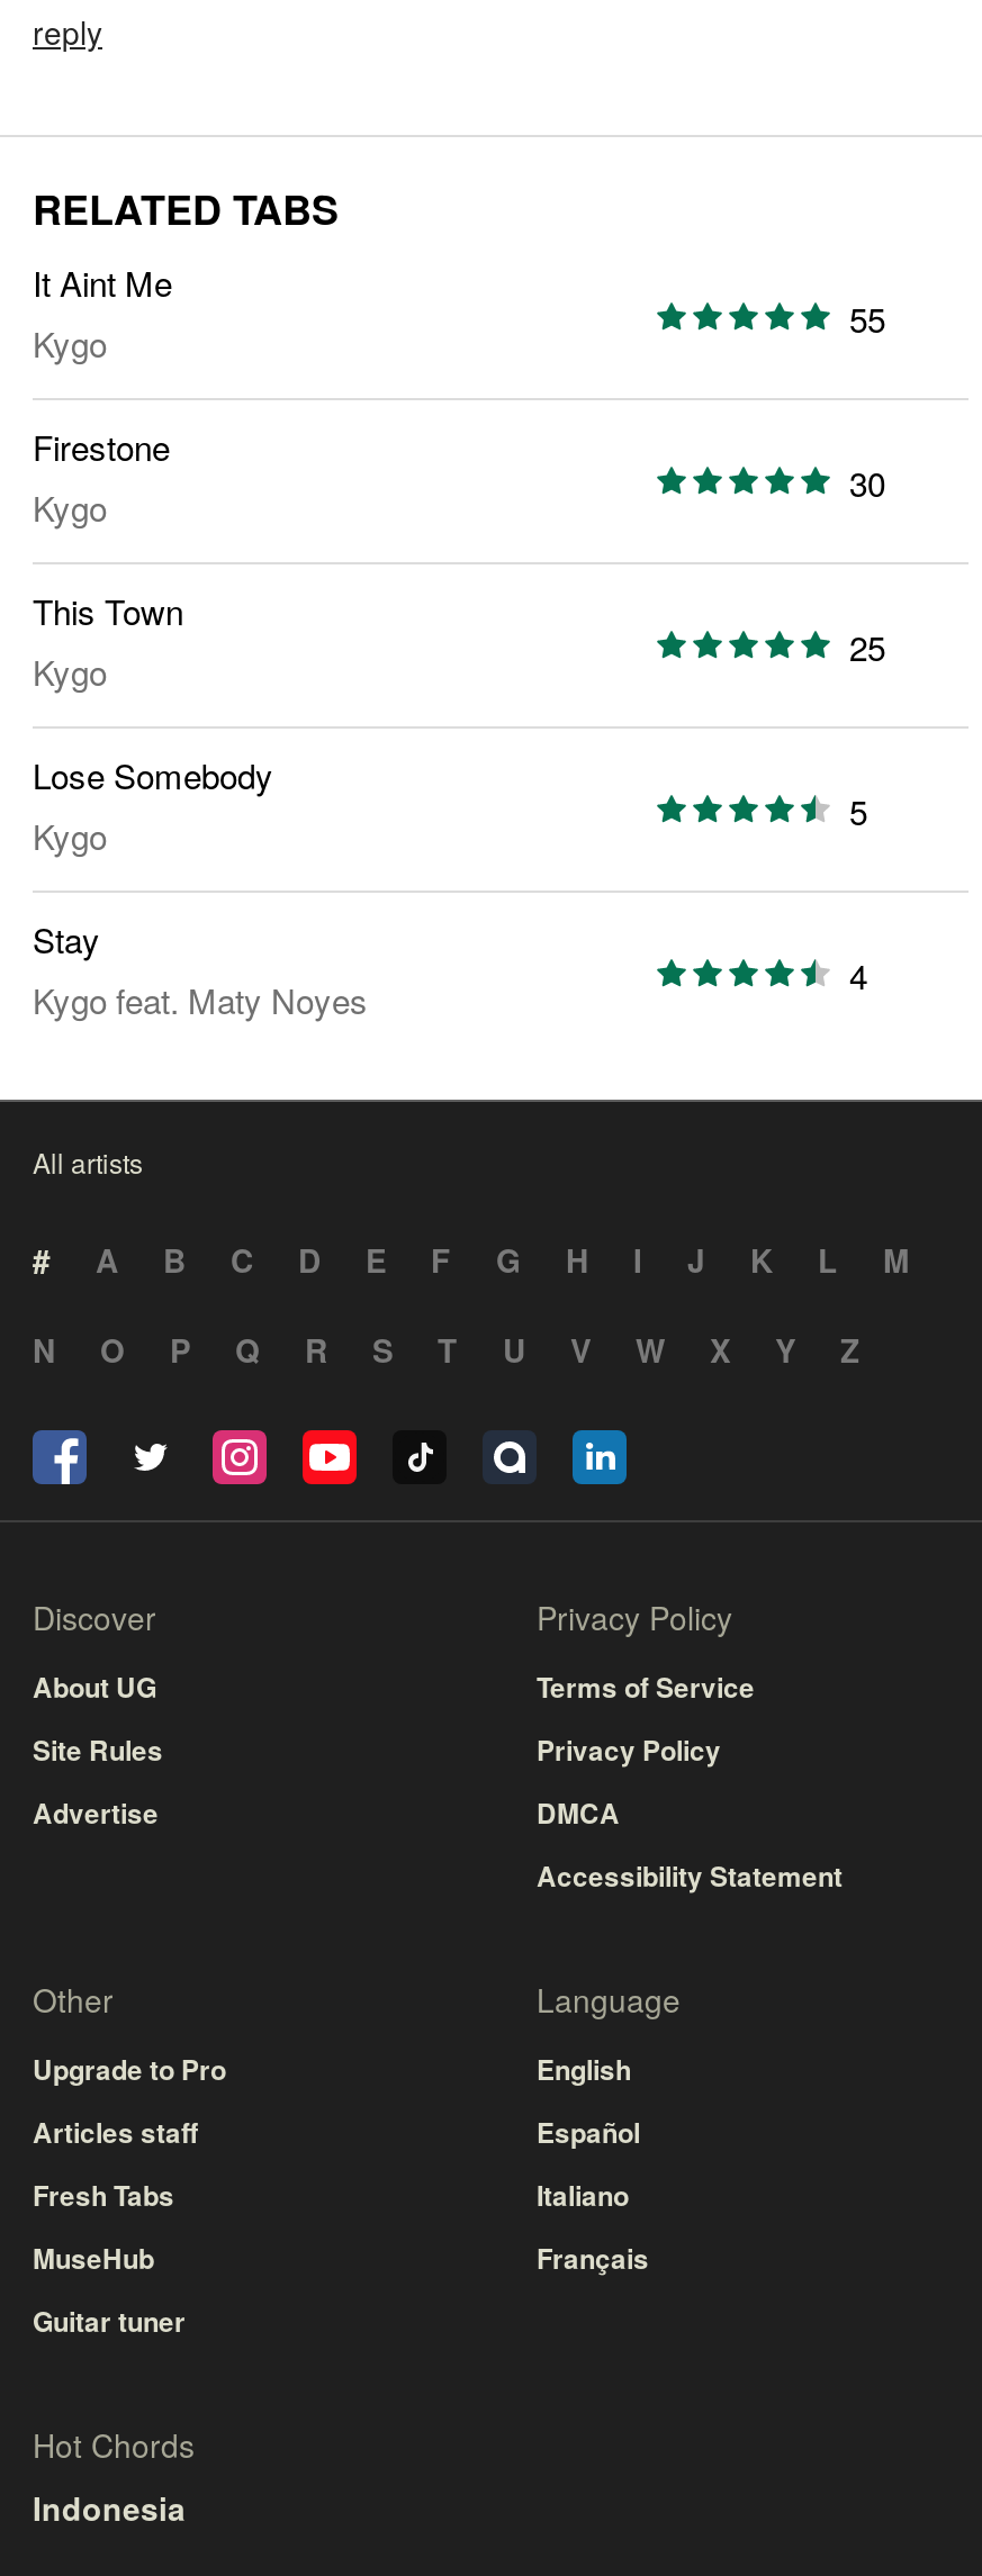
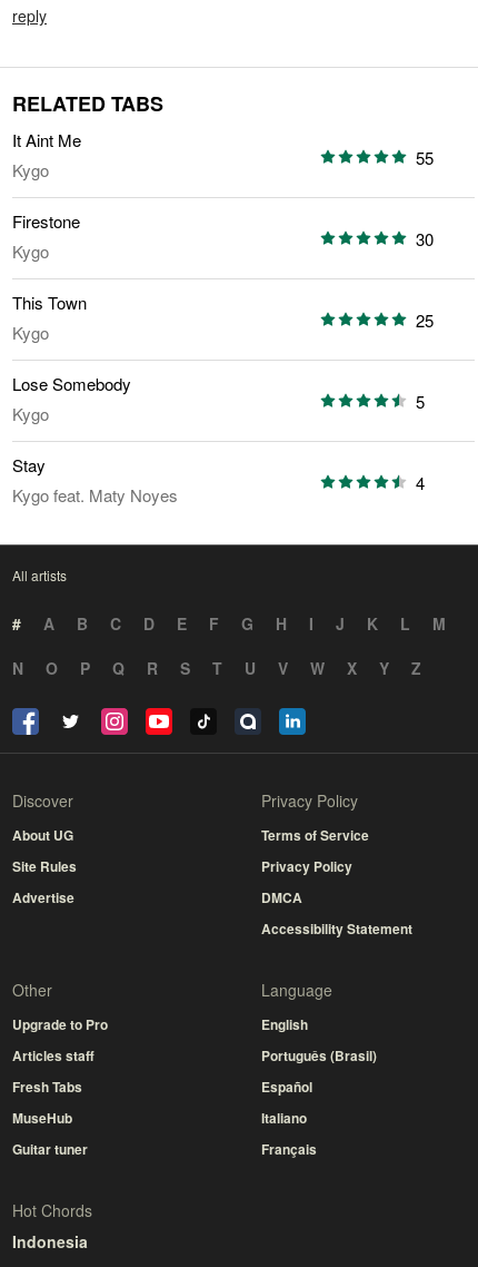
moved down: Español | Italiano | Français

+ Português (Brasil)
